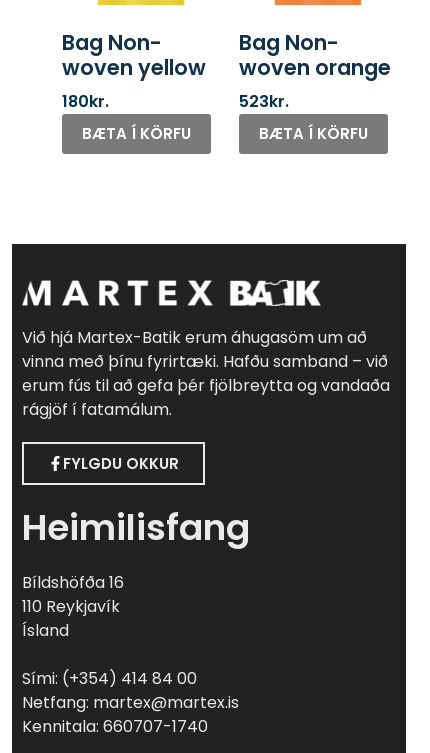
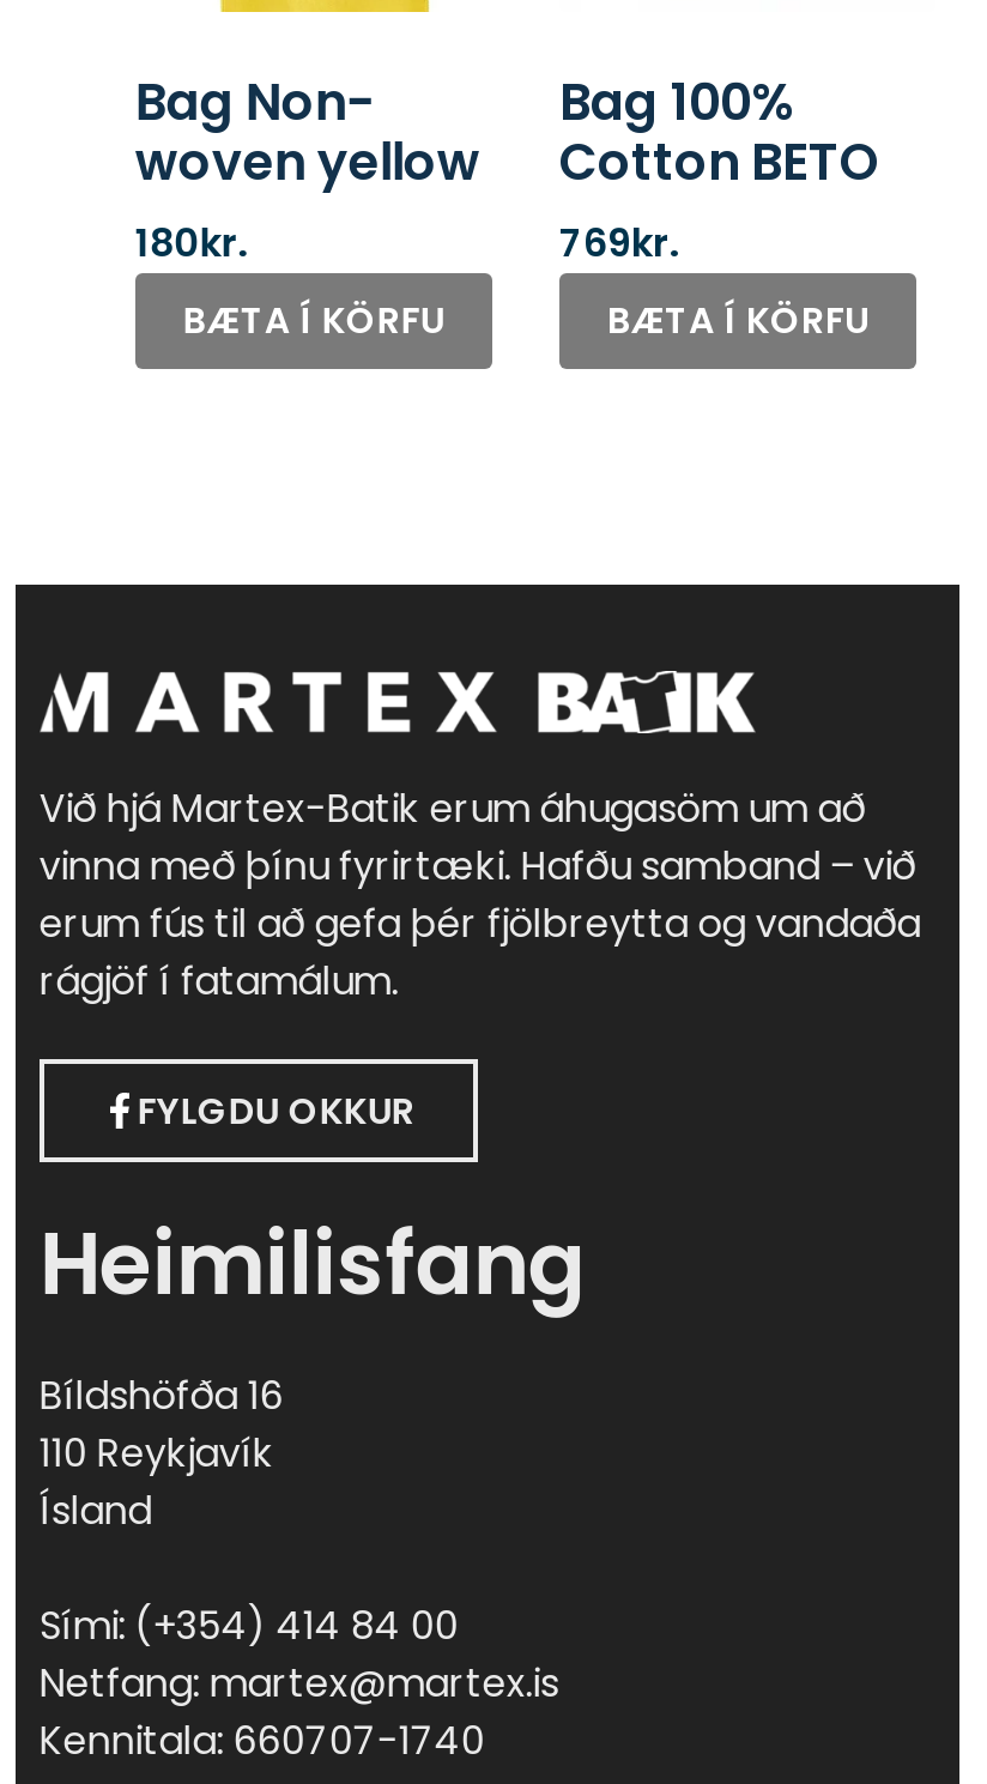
- Bag Non-
- woven orange
- 523kr.
+ Bag 100%
+ Cotton BETO
+ 769kr.
